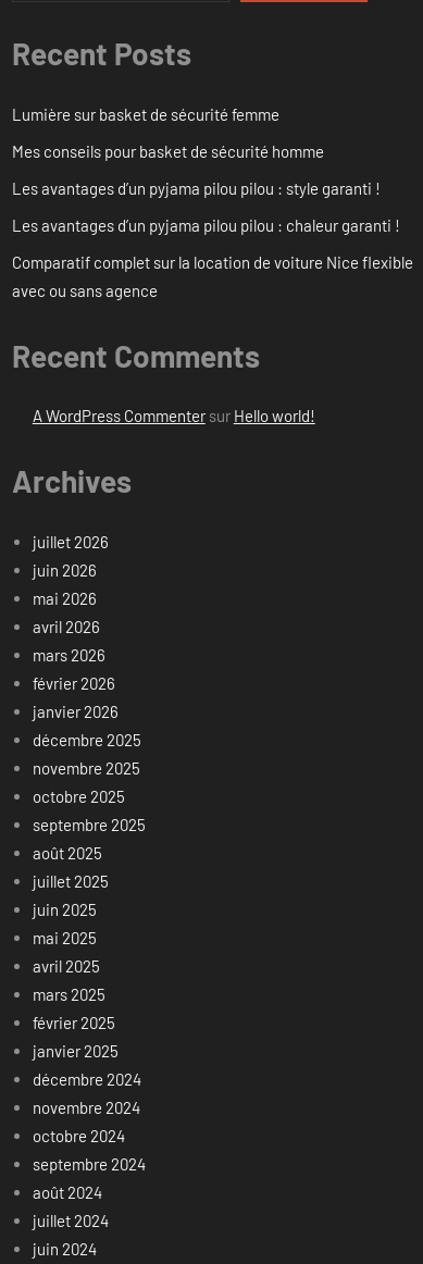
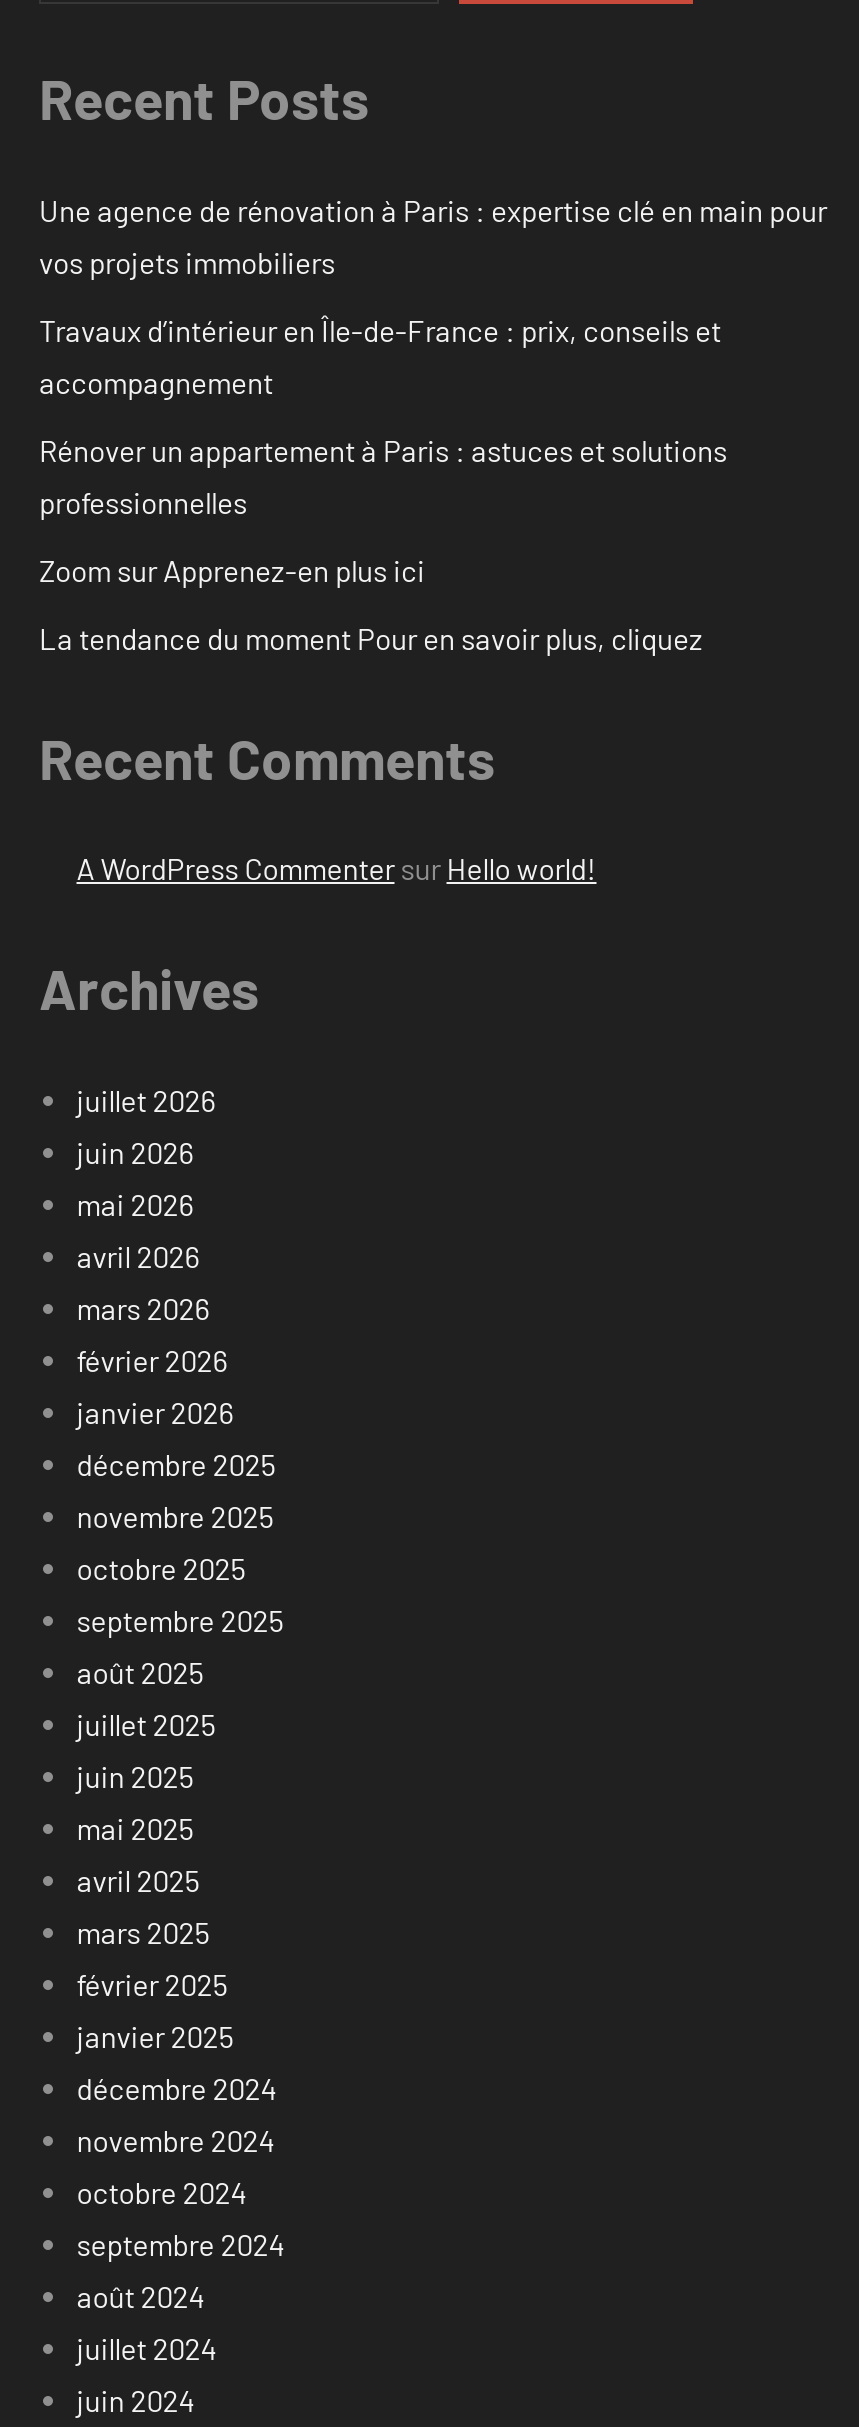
- Lumière sur basket de sécurité femme
+ Une agence de rénovation à Paris : expertise clé en main pour
+ vos projets immobiliers

- Mes conseils pour basket de sécurité homme
+ Travaux d’intérieur en Île-de-France : prix, conseils et
+ accompagnement

- Les avantages d’un pyjama pilou pilou : style garanti !
+ Rénover un appartement à Paris : astuces et solutions
+ professionnelles

- Les avantages d’un pyjama pilou pilou : chaleur garanti !
+ Zoom sur Apprenez-en plus ici

- Comparatif complet sur la location de voiture Nice flexible
- avec ou sans agence
+ La tendance du moment Pour en savoir plus, cliquez
